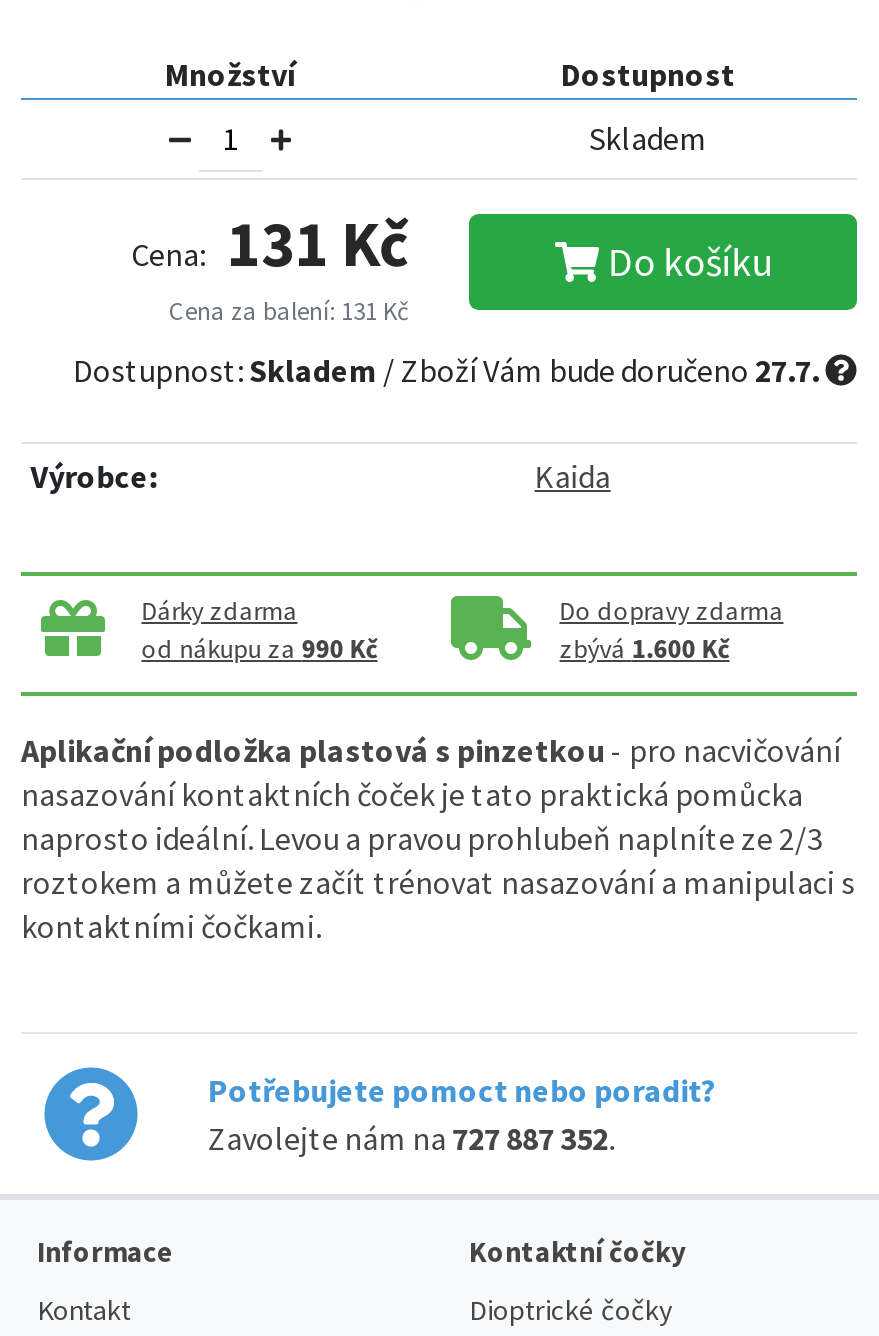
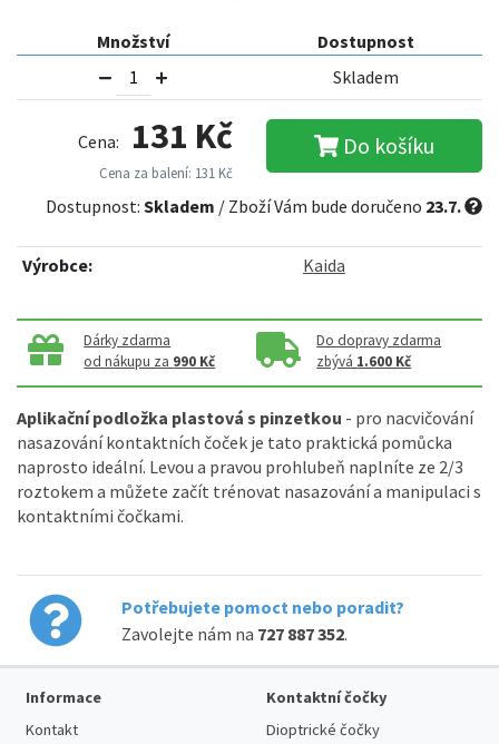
- Dostupnost: Skladem / Zboží Vám bude doručeno 27.7.
+ Dostupnost: Skladem / Zboží Vám bude doručeno 23.7.
